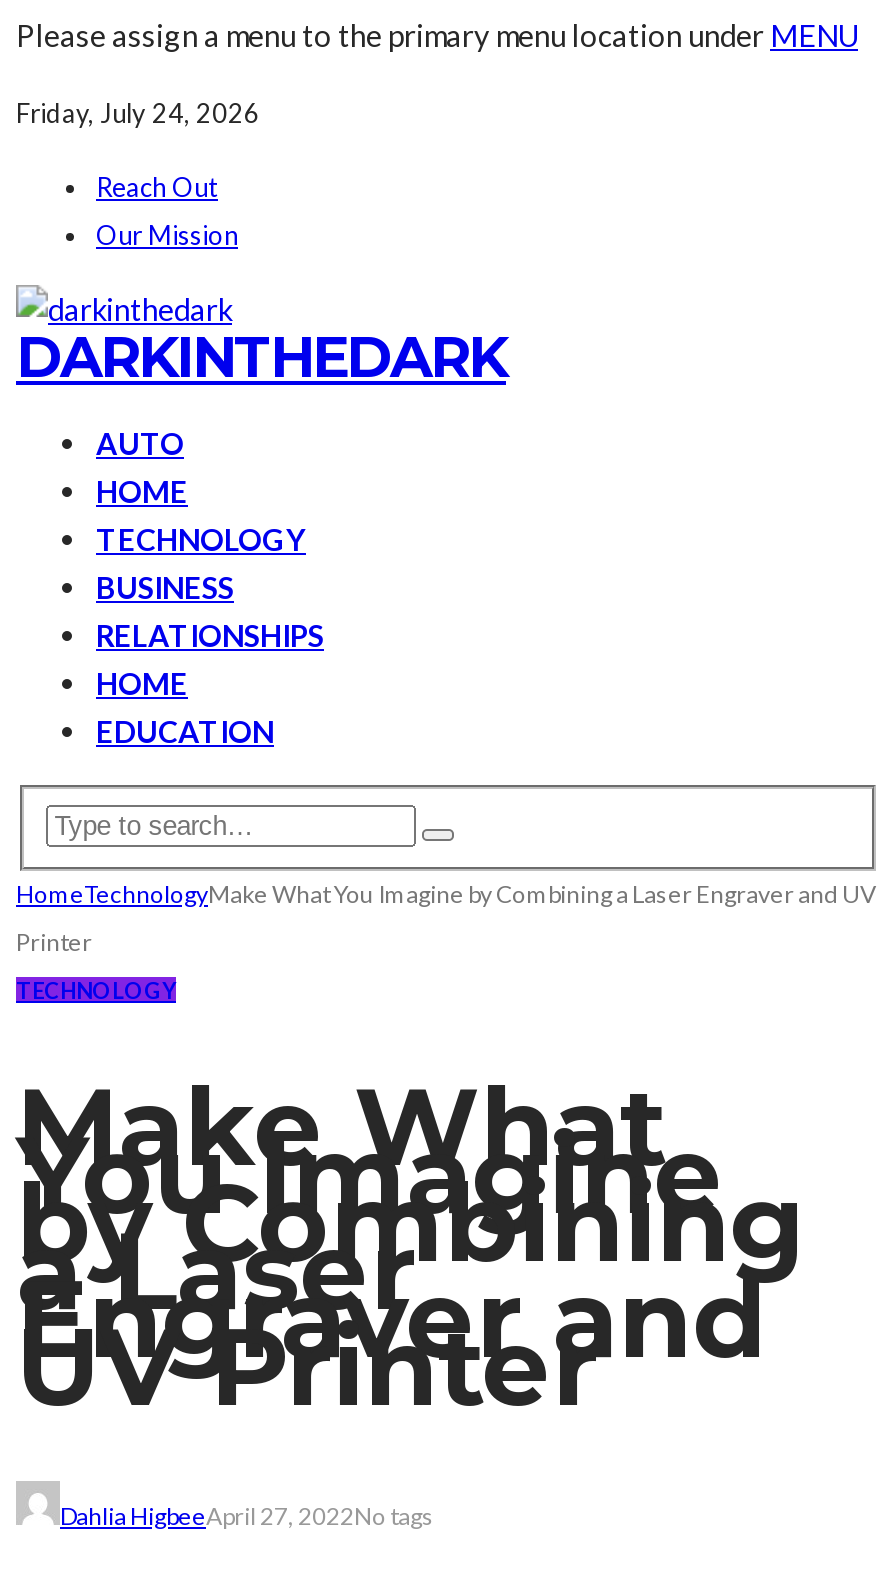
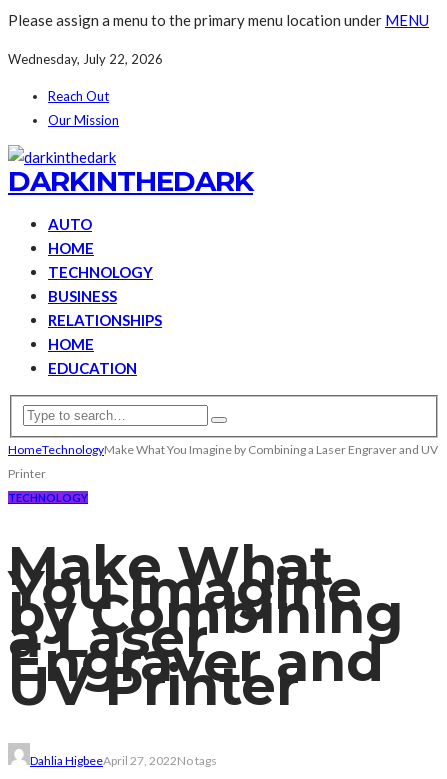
- Friday, July 24, 2026
+ Wednesday, July 22, 2026
